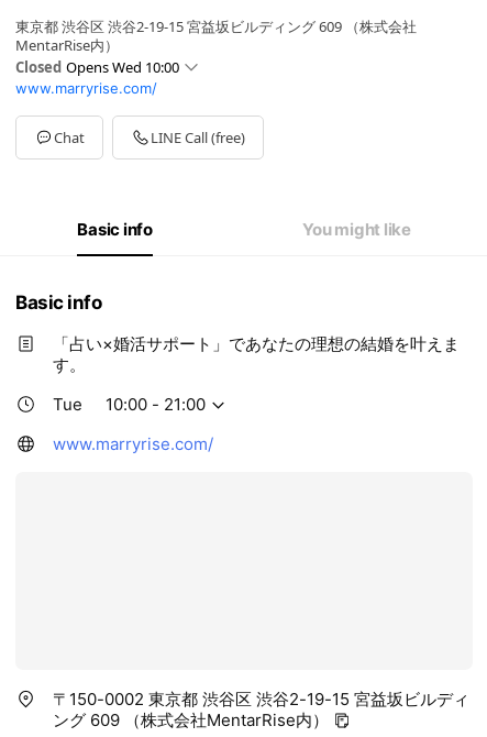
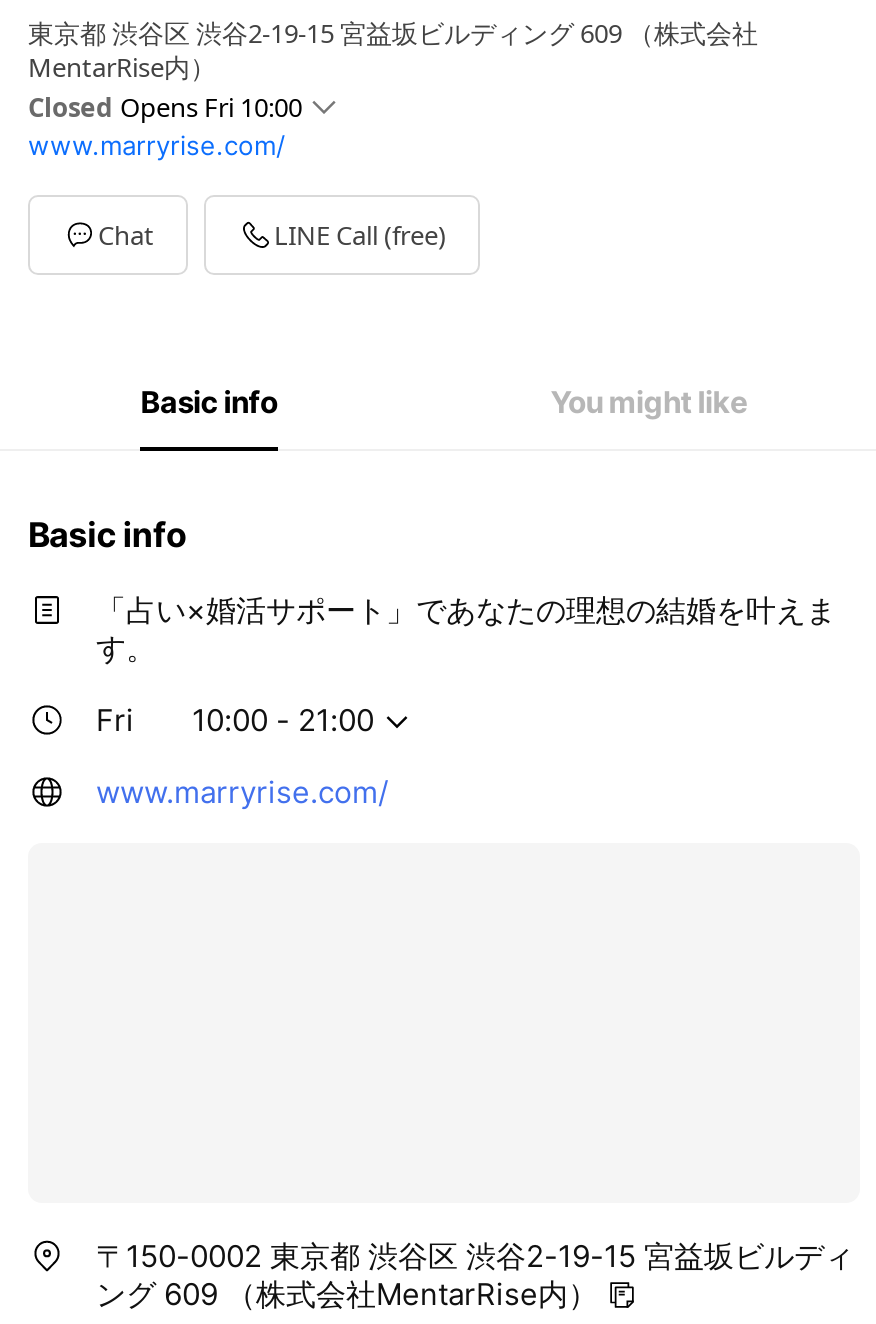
- Closed Opens Wed 10:00
+ Closed Opens Fri 10:00

- Tue
+ Fri
